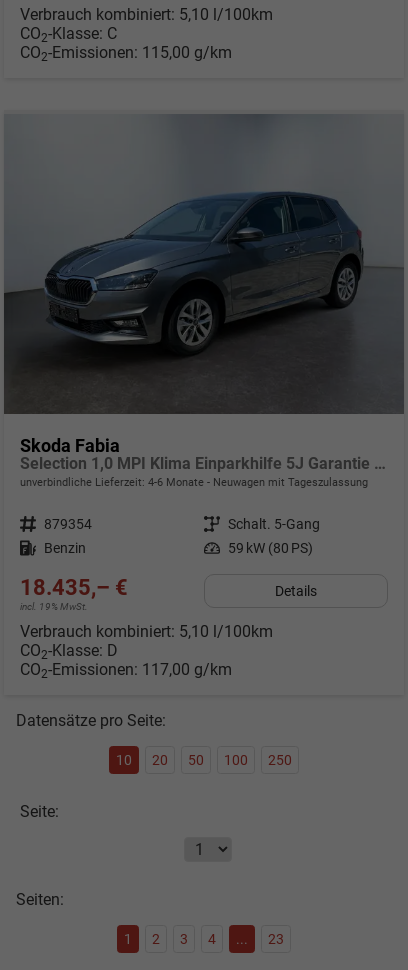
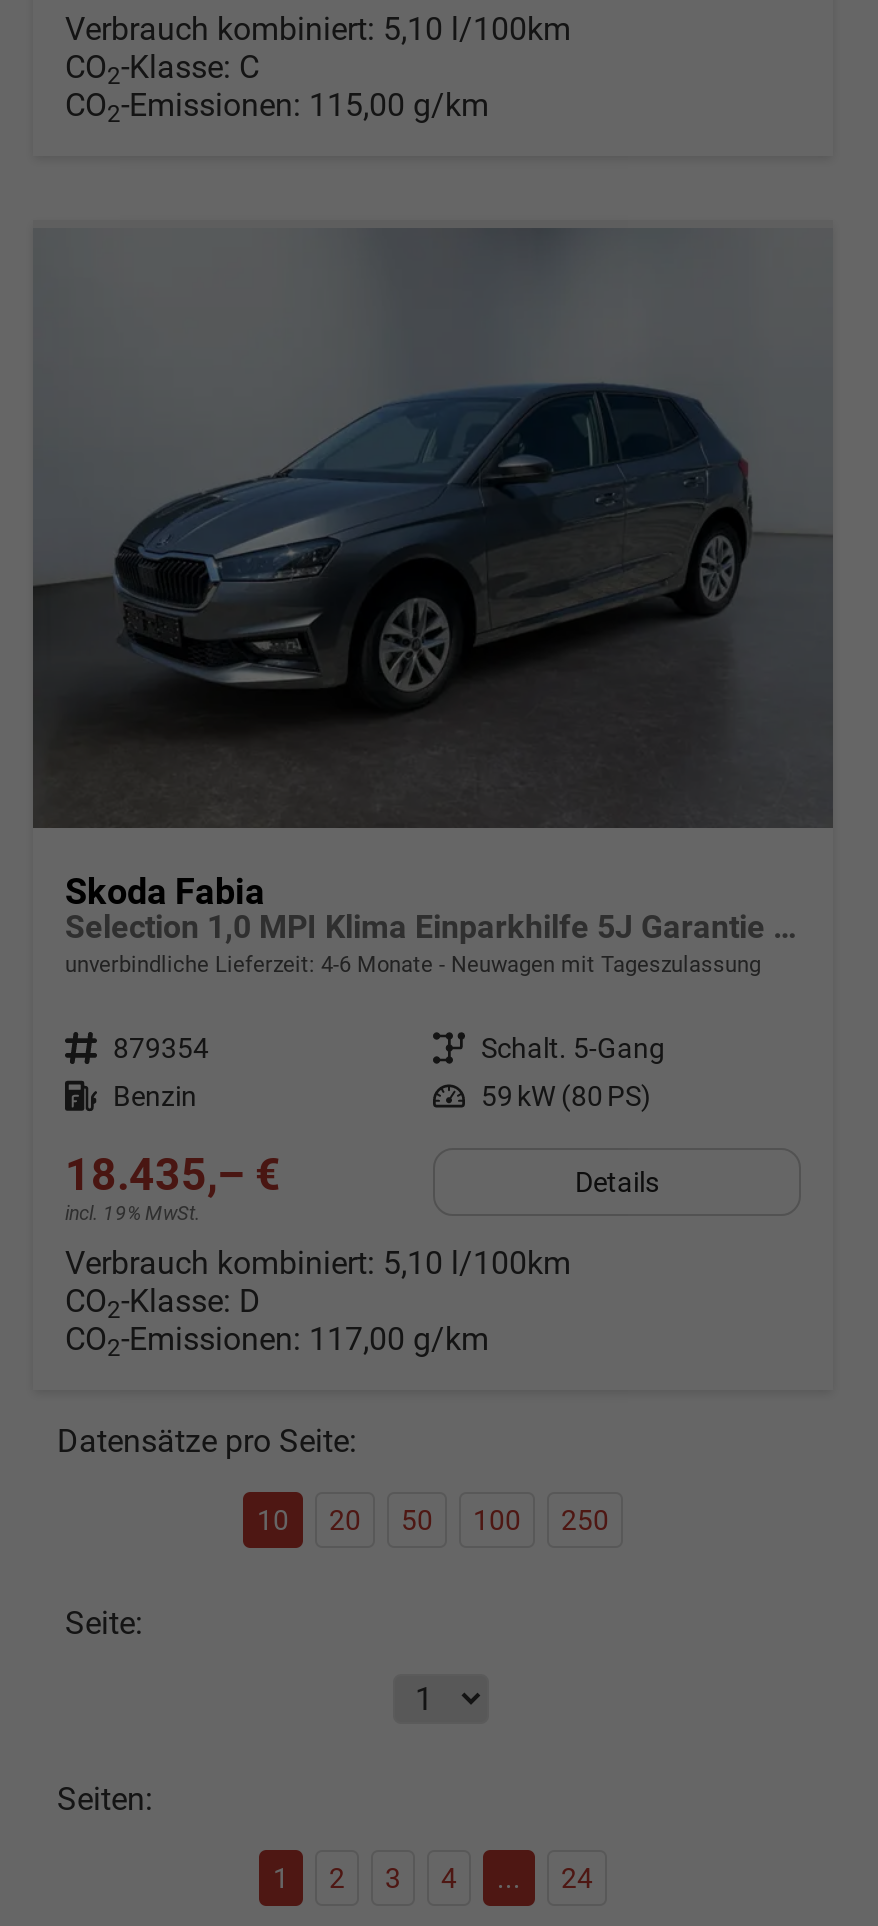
- 23
+ 24
